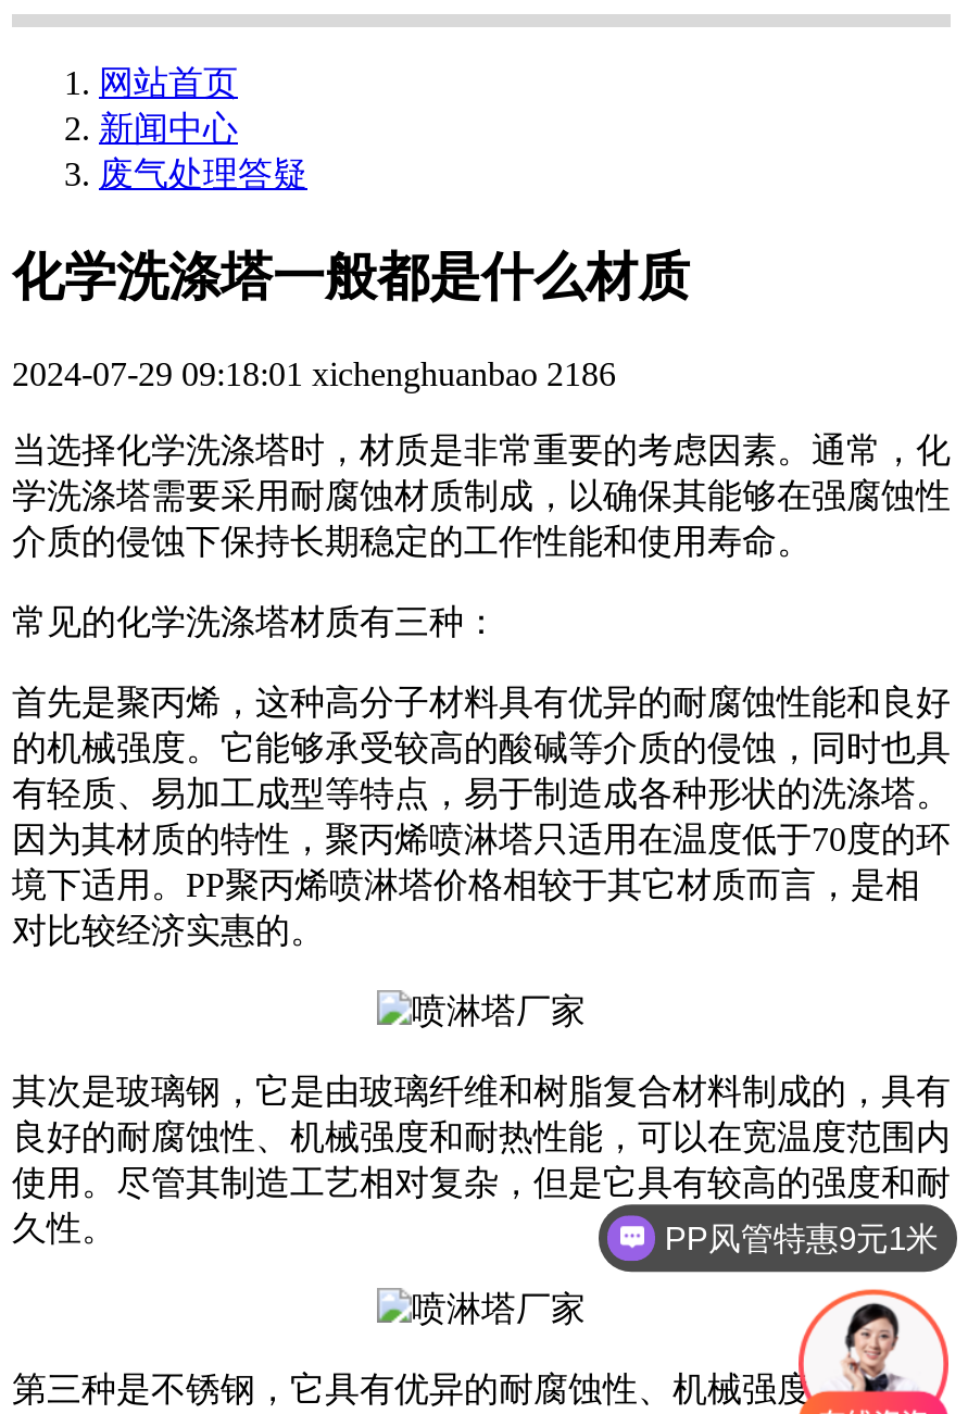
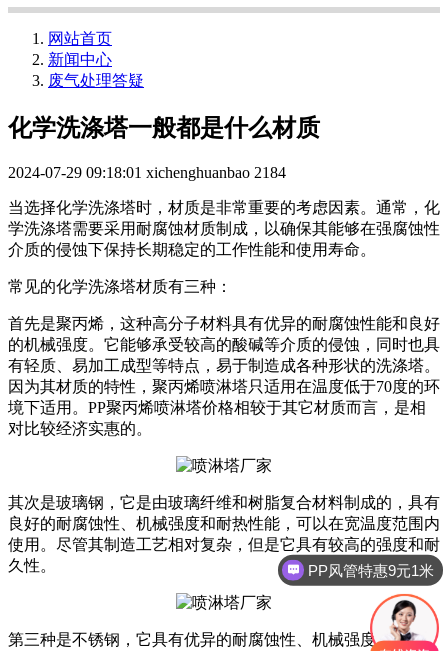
- 2024-07-29 09:18:01 xichenghuanbao 2186
+ 2024-07-29 09:18:01 xichenghuanbao 2184
